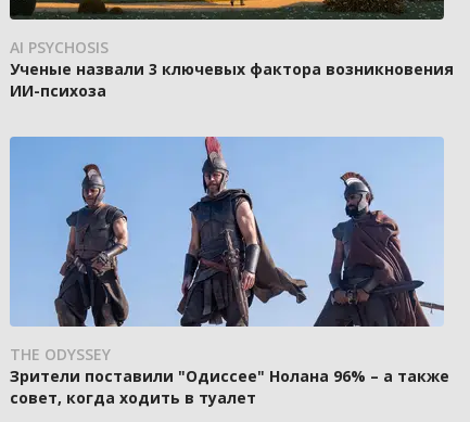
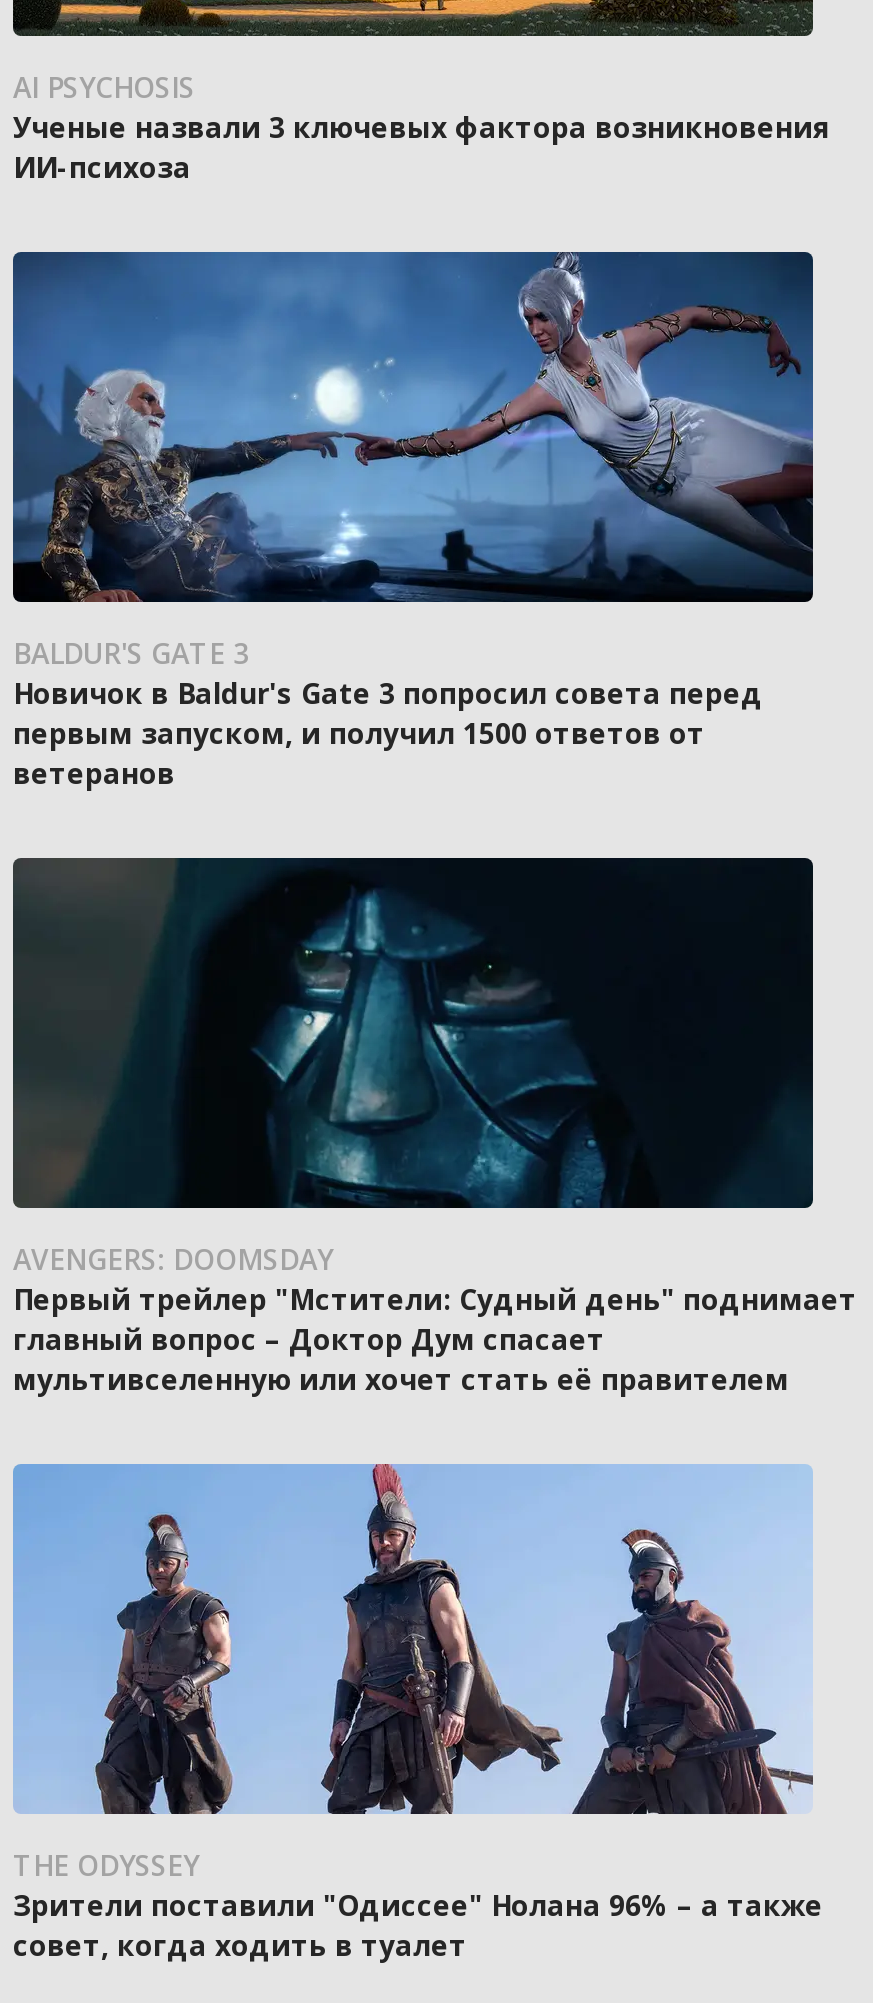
+ [image]
+ BALDUR'S GATE 3
+ Новичок в Baldur's Gate 3 попросил совета перед
+ первым запуском, и получил 1500 ответов от
+ ветеранов

+ [image]
+ AVENGERS: DOOMSDAY
+ Первый трейлер "Мстители: Судный день" поднимает
+ главный вопрос – Доктор Дум спасает
+ мультивселенную или хочет стать её правителем
